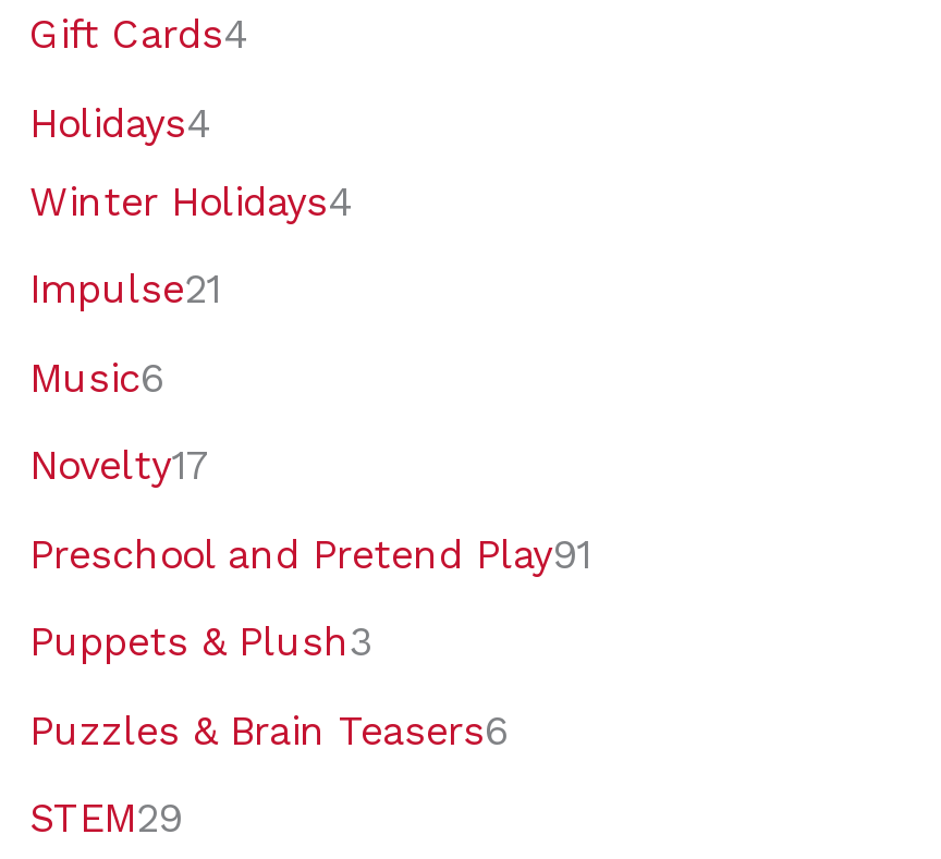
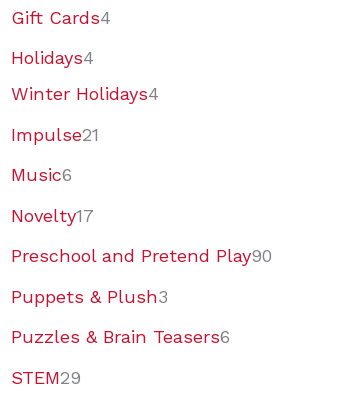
- Preschool and Pretend Play91
+ Preschool and Pretend Play90
